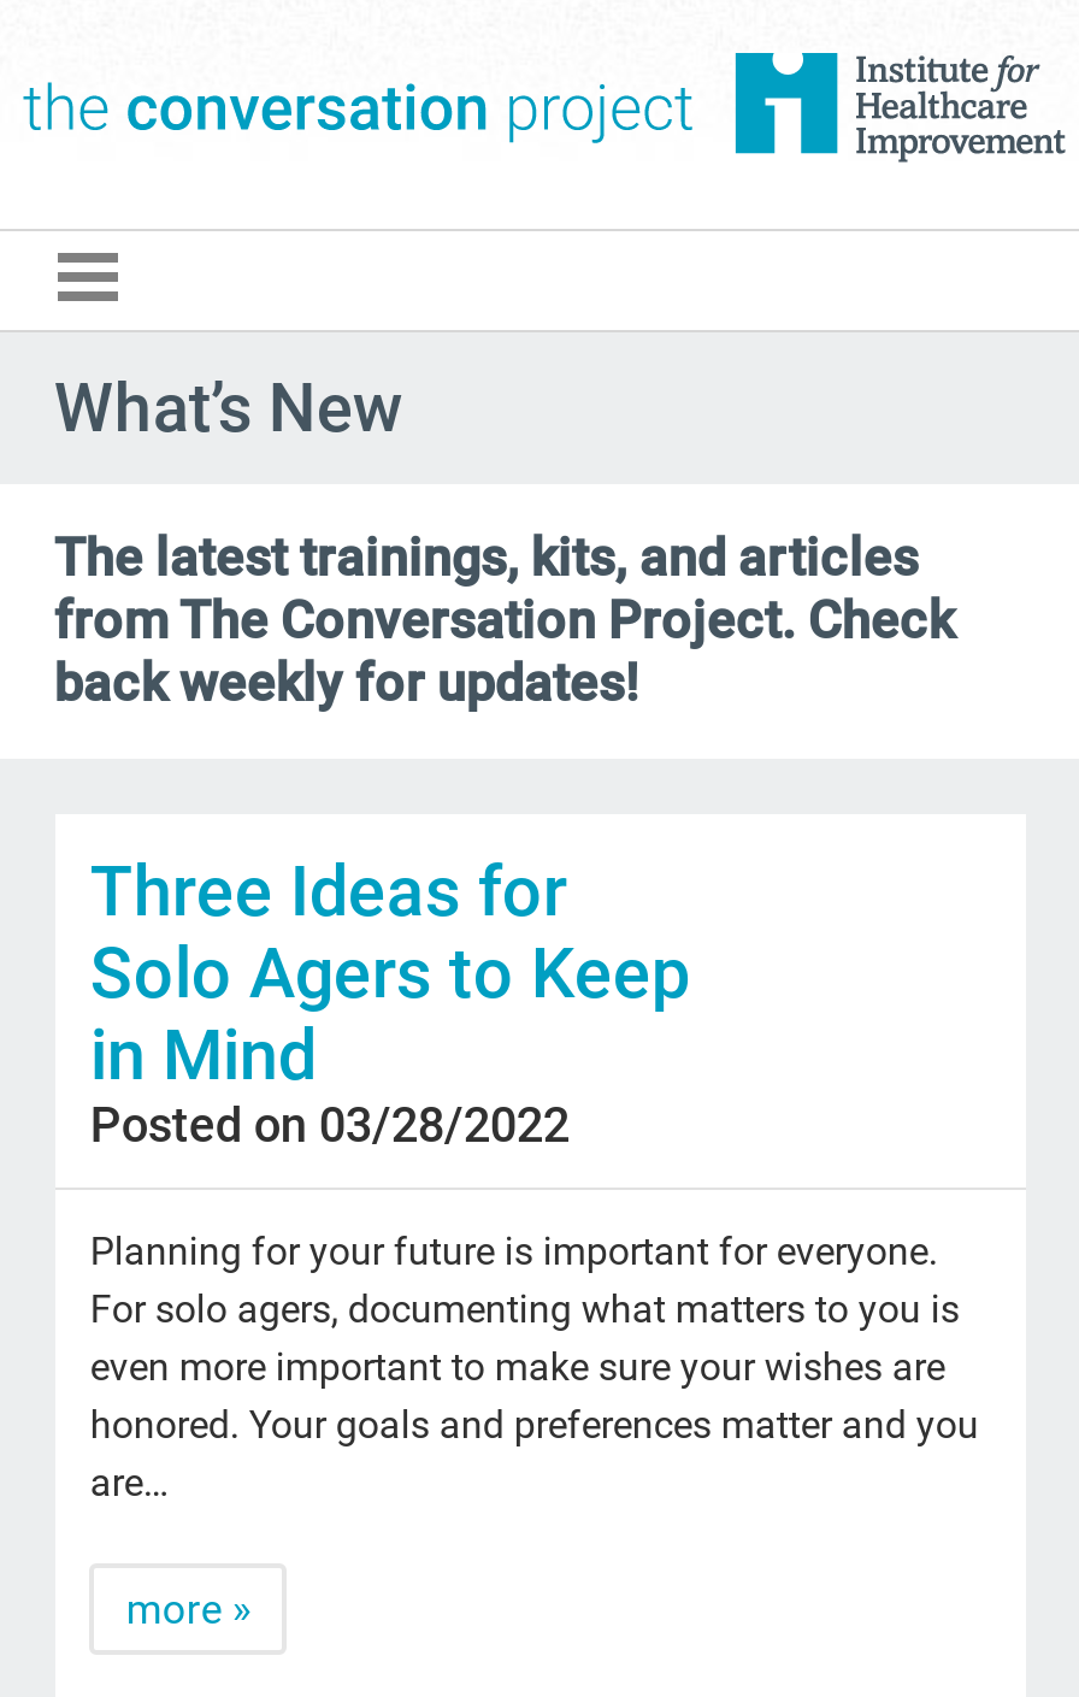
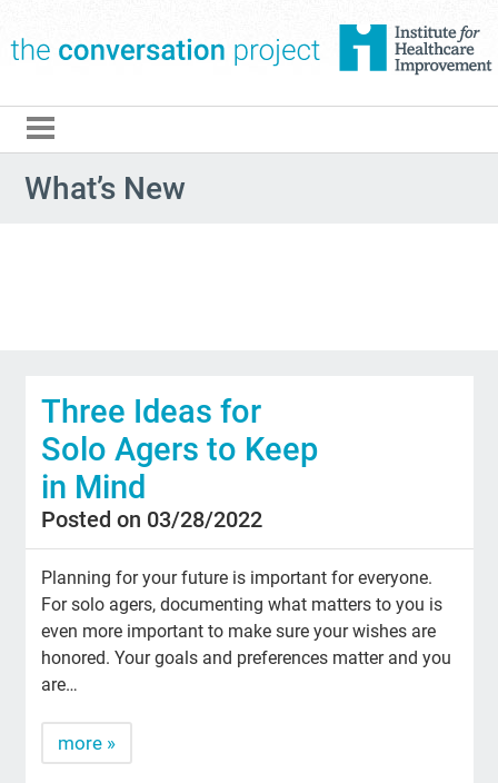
- The latest trainings, kits, and articles
- from The Conversation Project. Check
- back weekly for updates!
